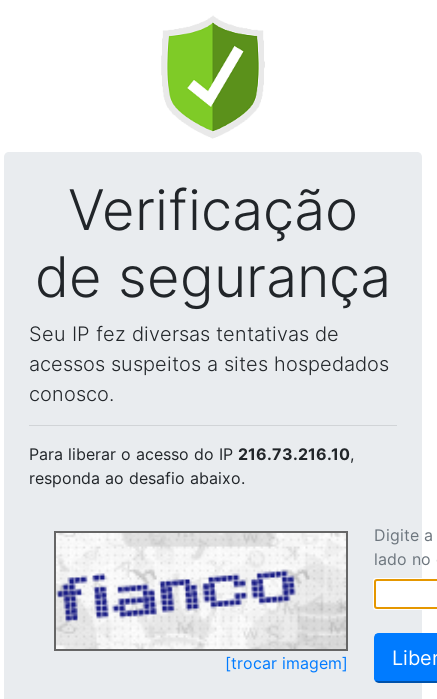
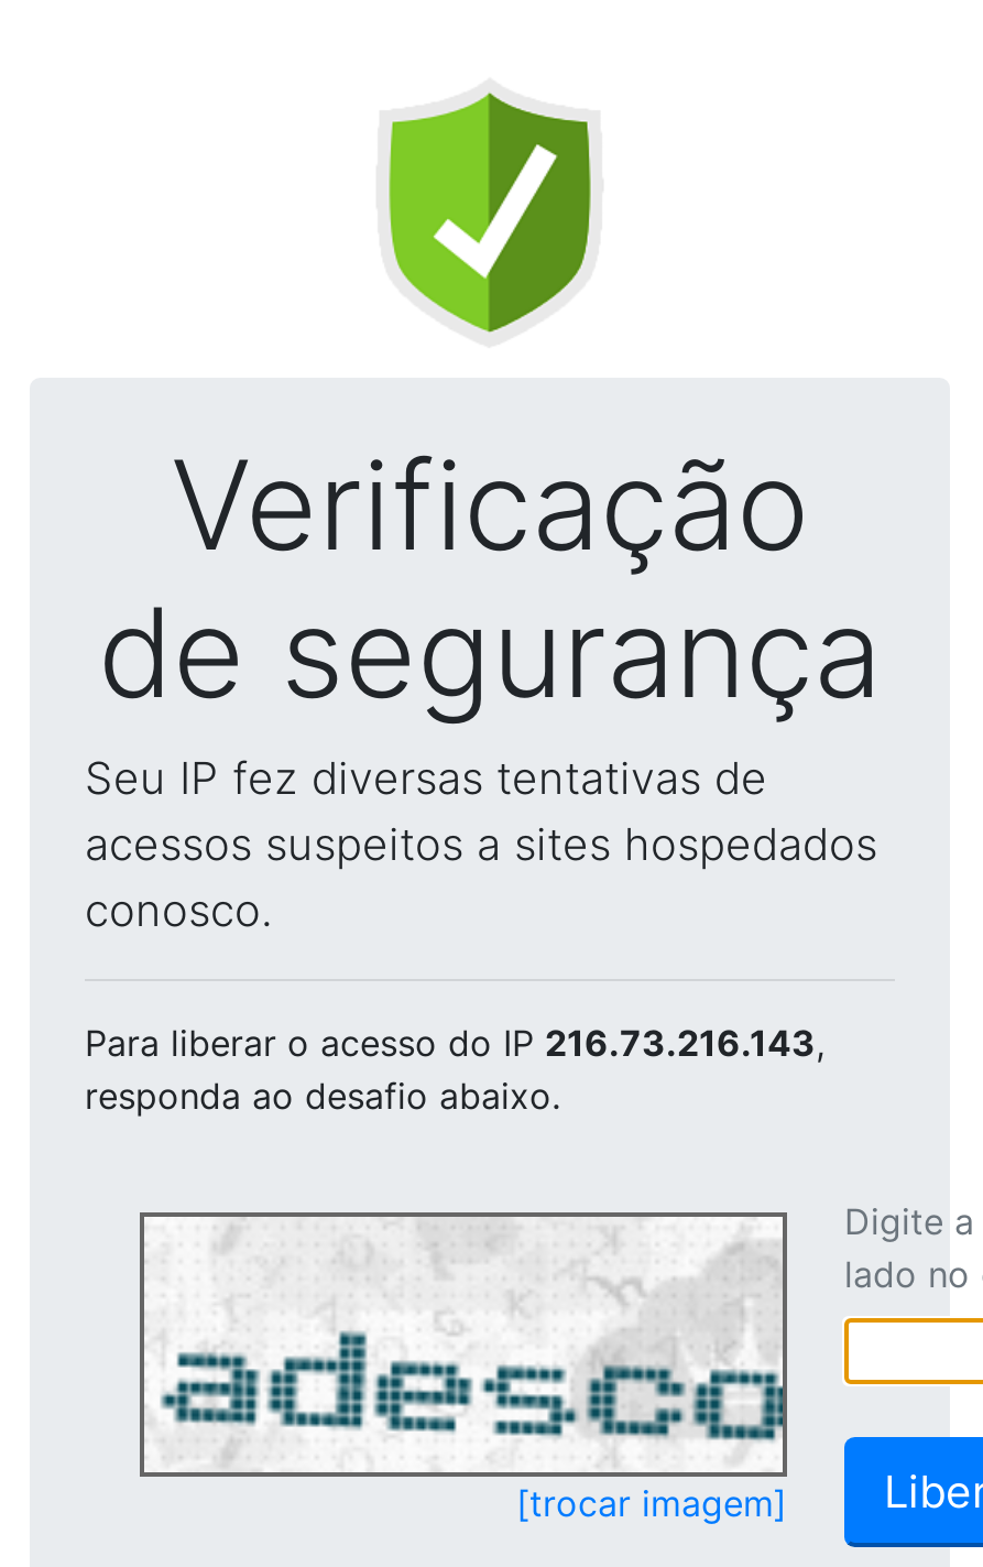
- Para liberar o acesso do IP 216.73.216.10,
+ Para liberar o acesso do IP 216.73.216.143,

- [image]
+ [image]
